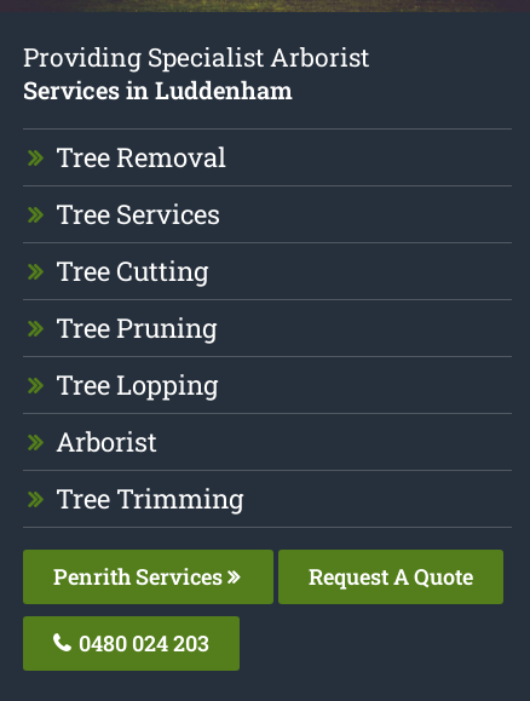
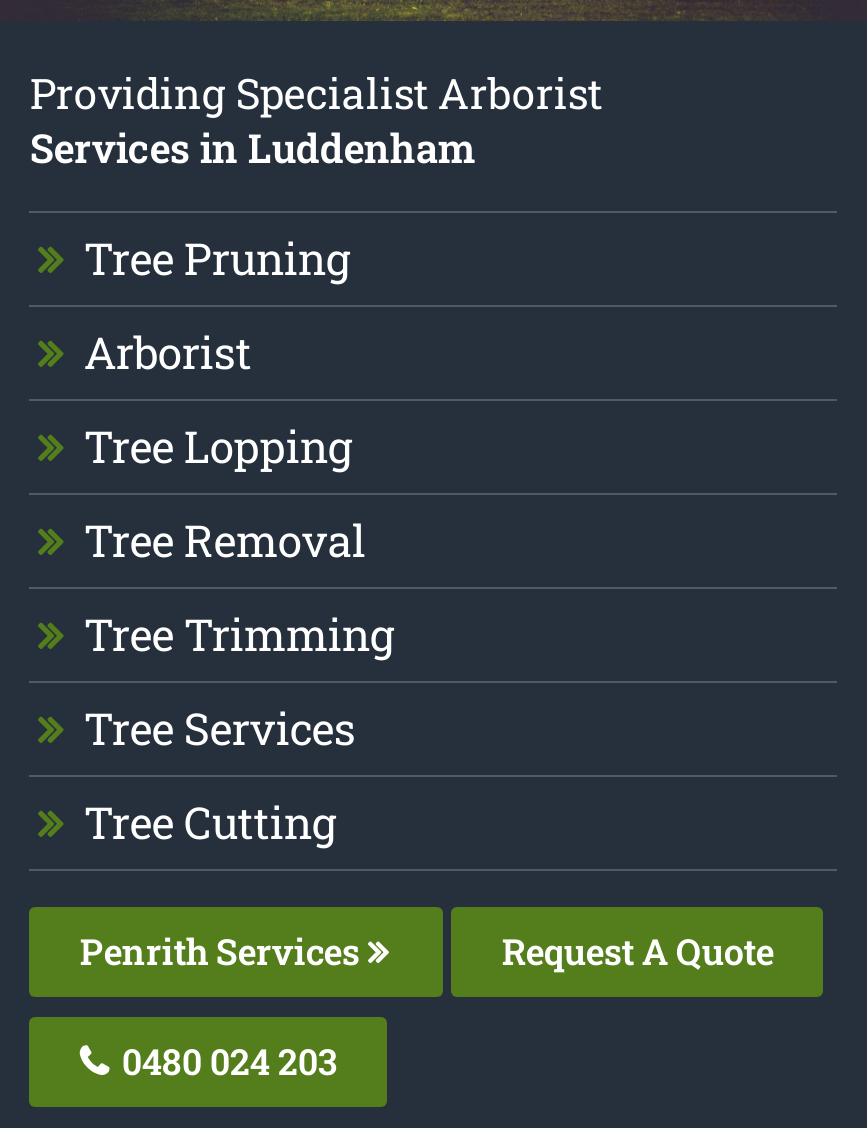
moved down: Tree Removal

moved down: Tree Services | Tree Cutting

moved up: Tree Pruning | Tree Lopping | Arborist

moved up: Tree Trimming
